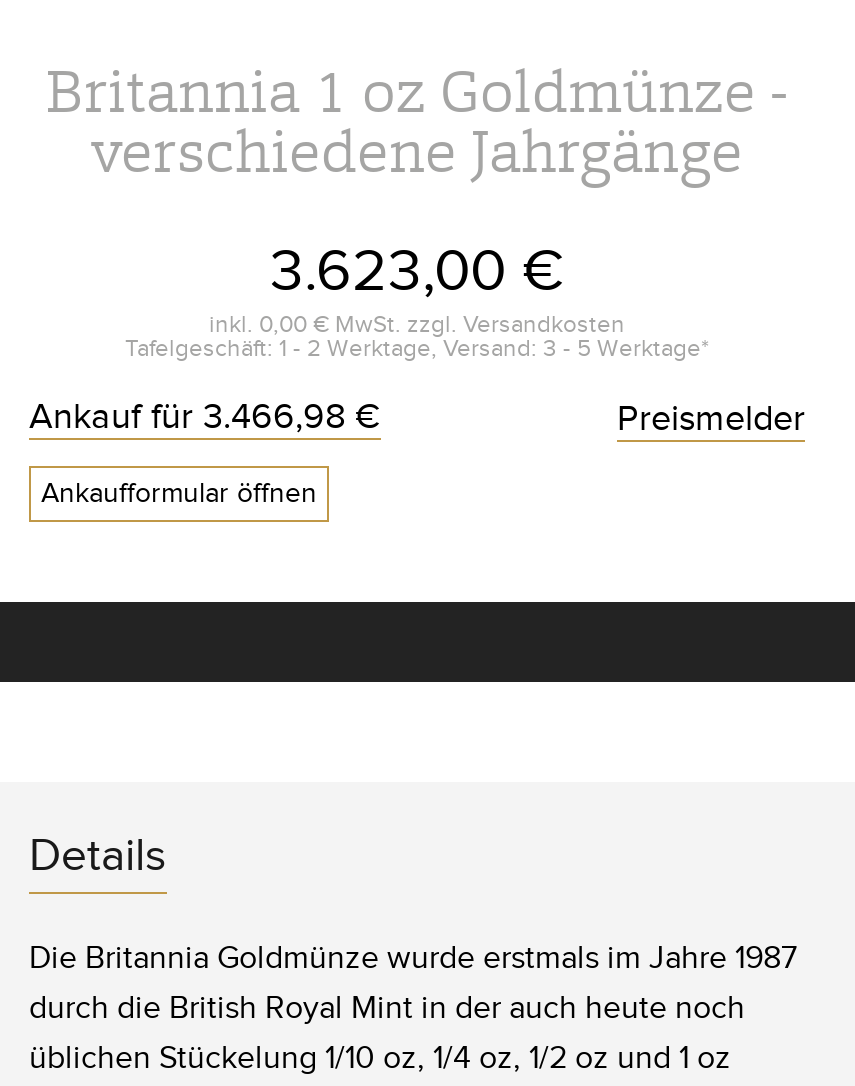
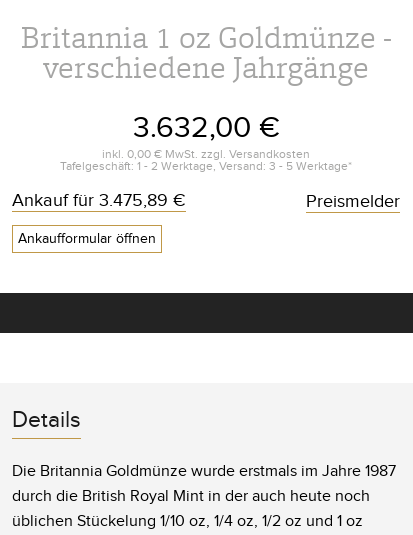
- 3.623,00 €
+ 3.632,00 €

- Ankauf für 3.466,98 €
+ Ankauf für 3.475,89 €
